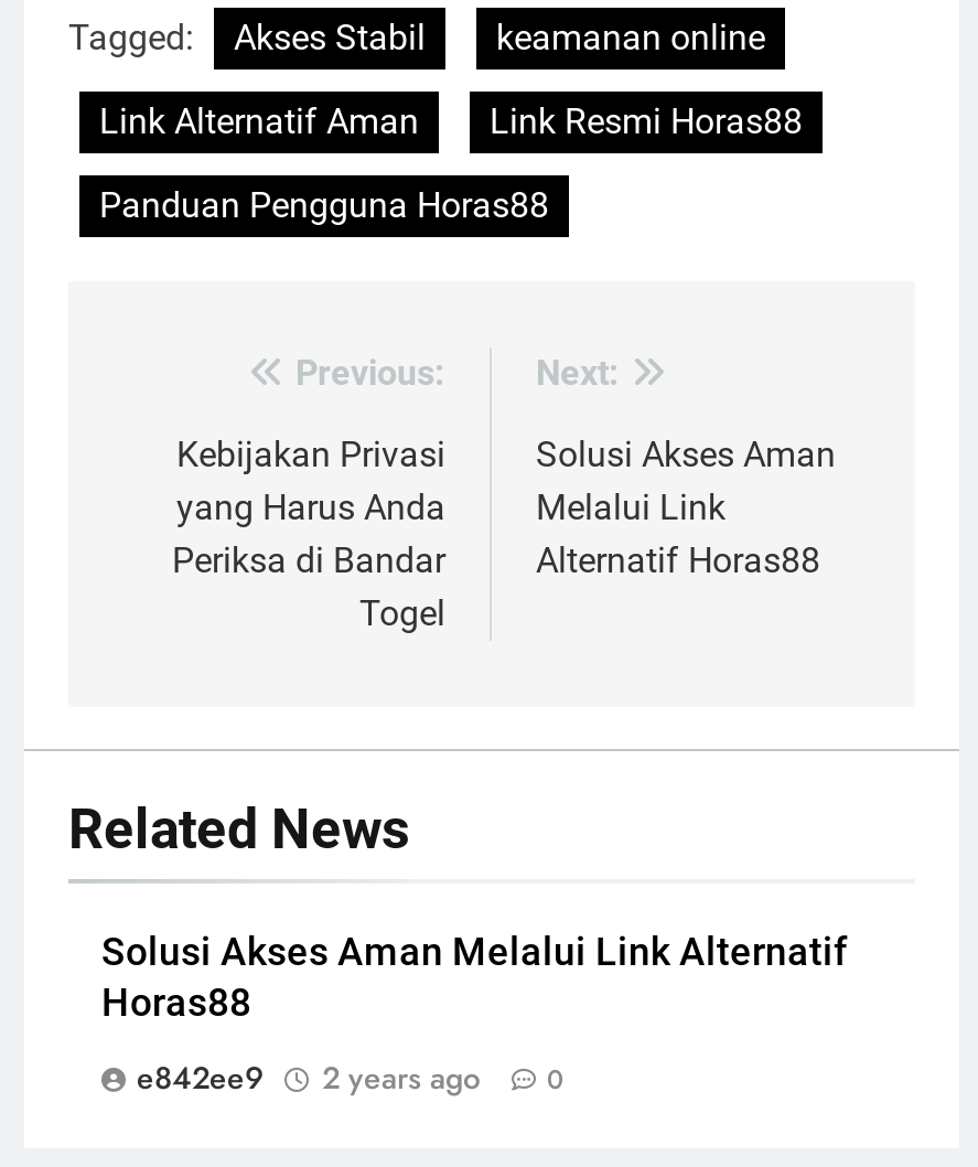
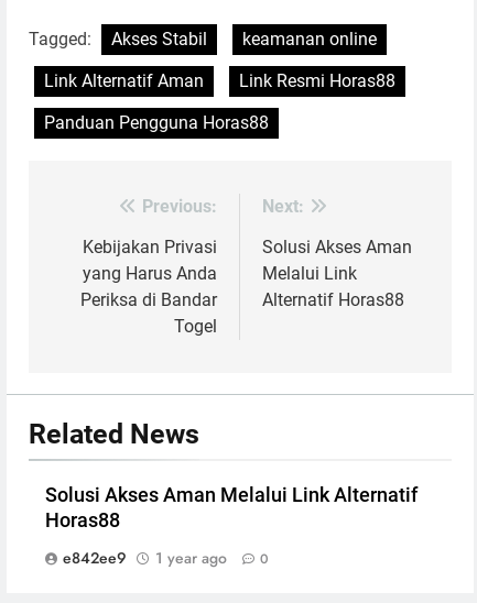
- e842ee9 2 years ago 0
+ e842ee9 1 year ago 0
